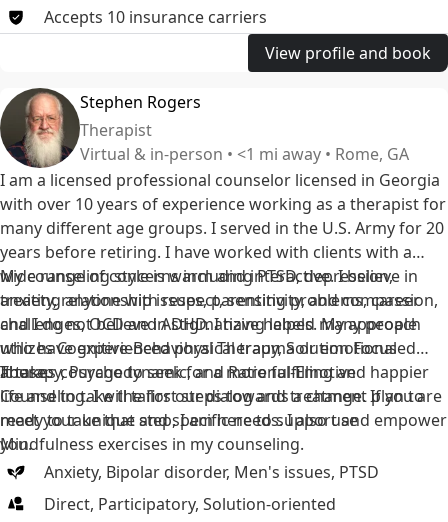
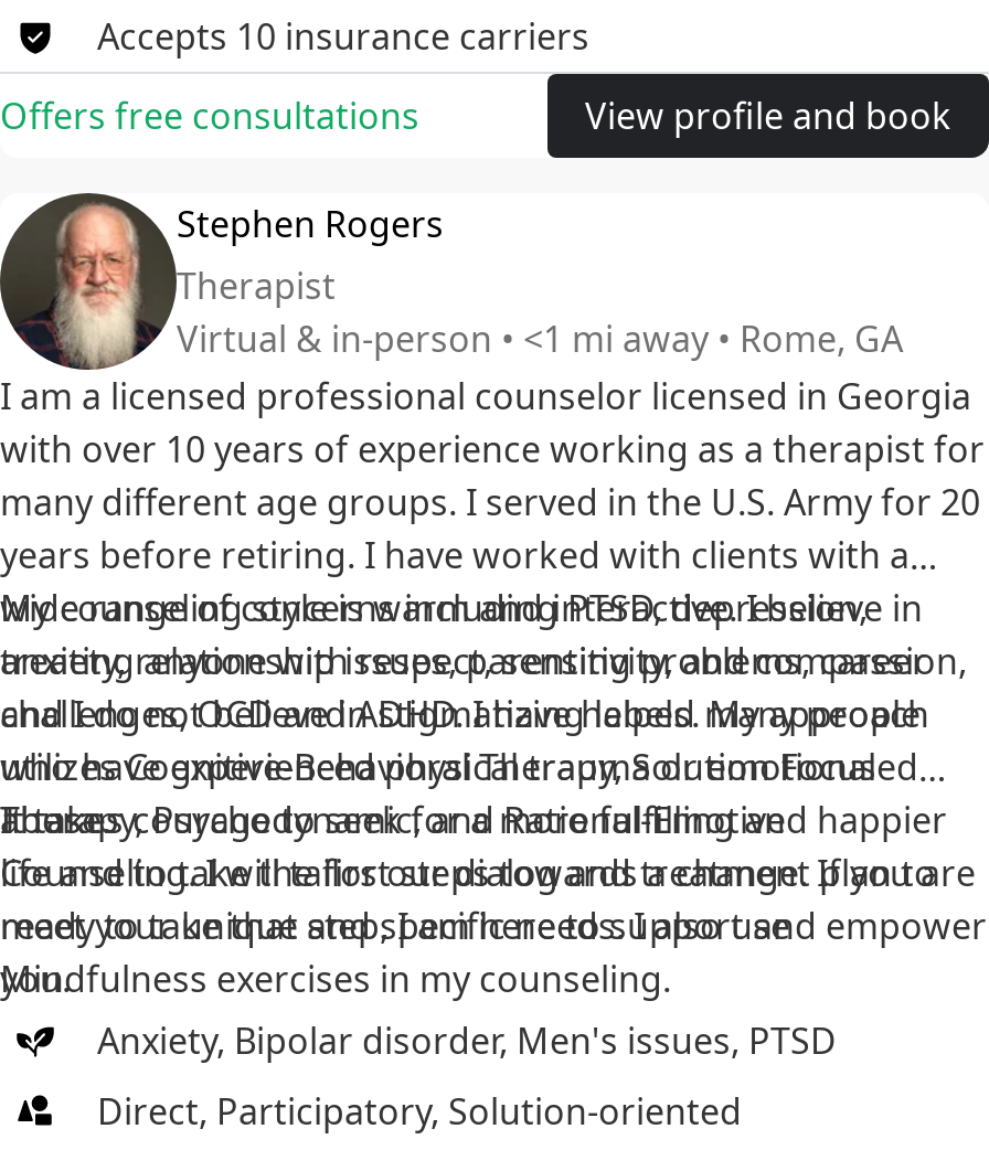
+ Offers free consultations
